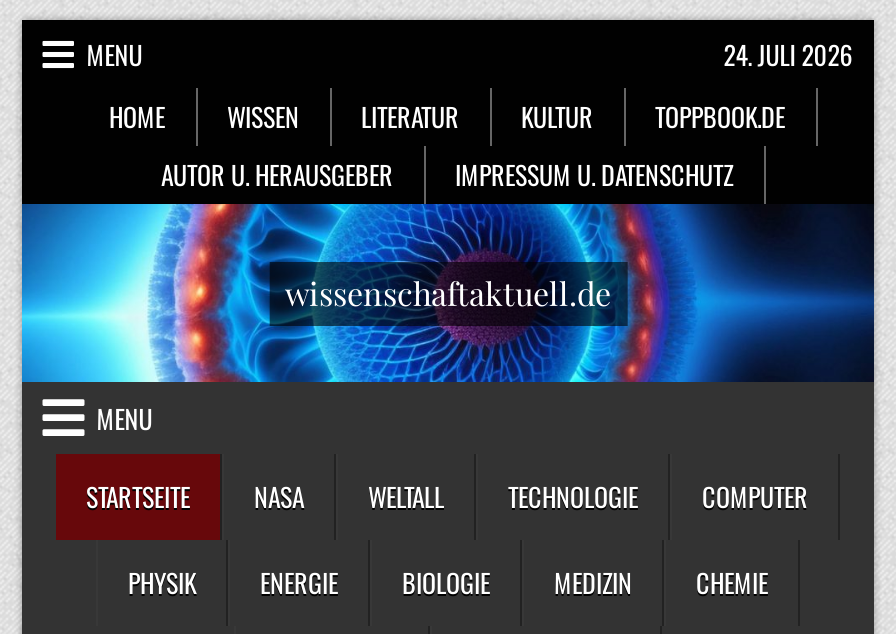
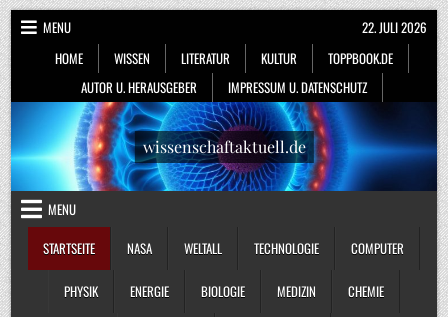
- 24. JULI 2026
+ 22. JULI 2026
